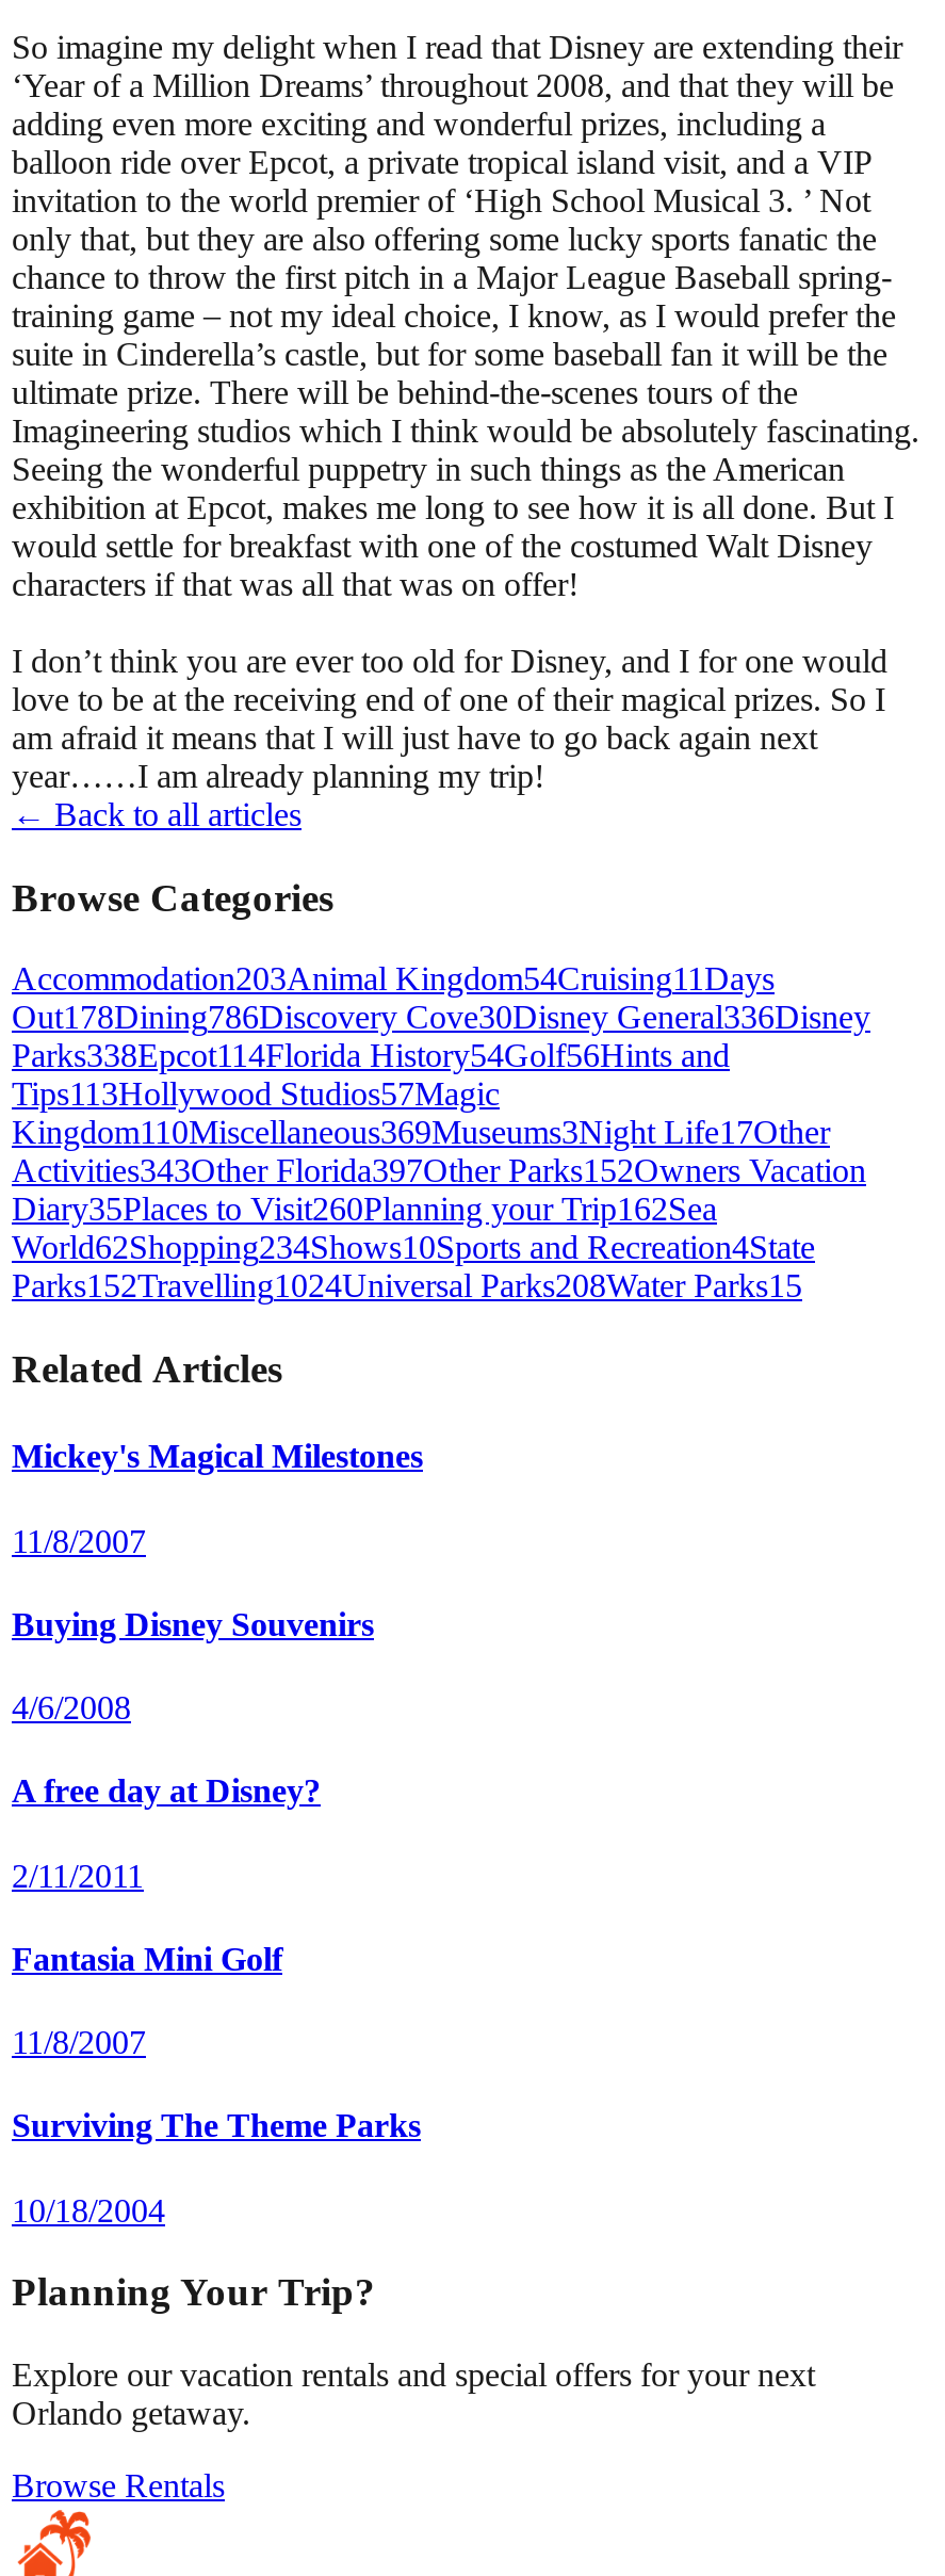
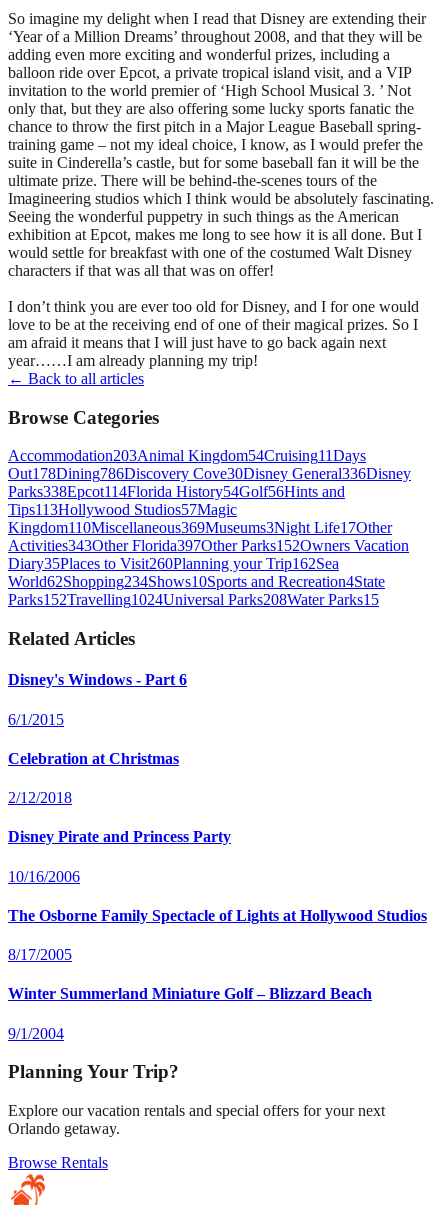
- Mickey's Magical Milestones
+ Disney's Windows - Part 6

- 11/8/2007
+ 6/1/2015

- Buying Disney Souvenirs
+ Celebration at Christmas

- 4/6/2008
+ 2/12/2018

- A free day at Disney?
+ Disney Pirate and Princess Party

- 2/11/2011
+ 10/16/2006

- Fantasia Mini Golf
+ The Osborne Family Spectacle of Lights at Hollywood Studios

- 11/8/2007
+ 8/17/2005

- Surviving The Theme Parks
+ Winter Summerland Miniature Golf – Blizzard Beach

- 10/18/2004
+ 9/1/2004
